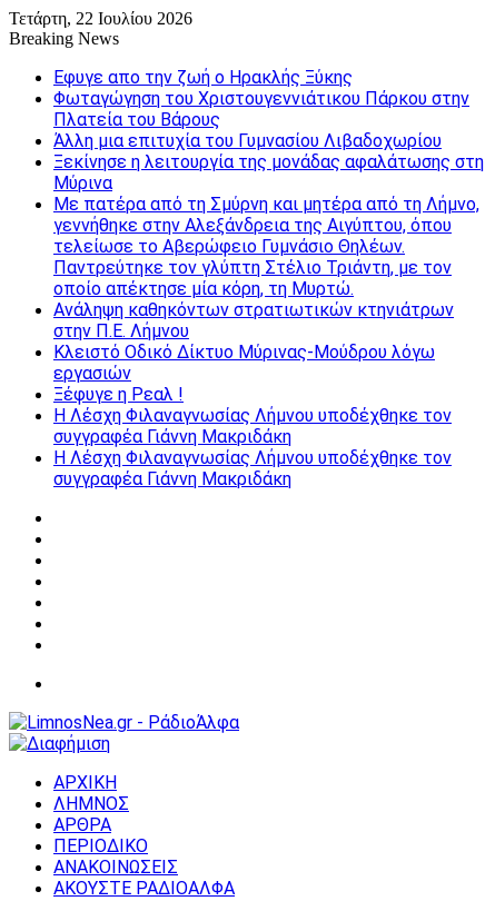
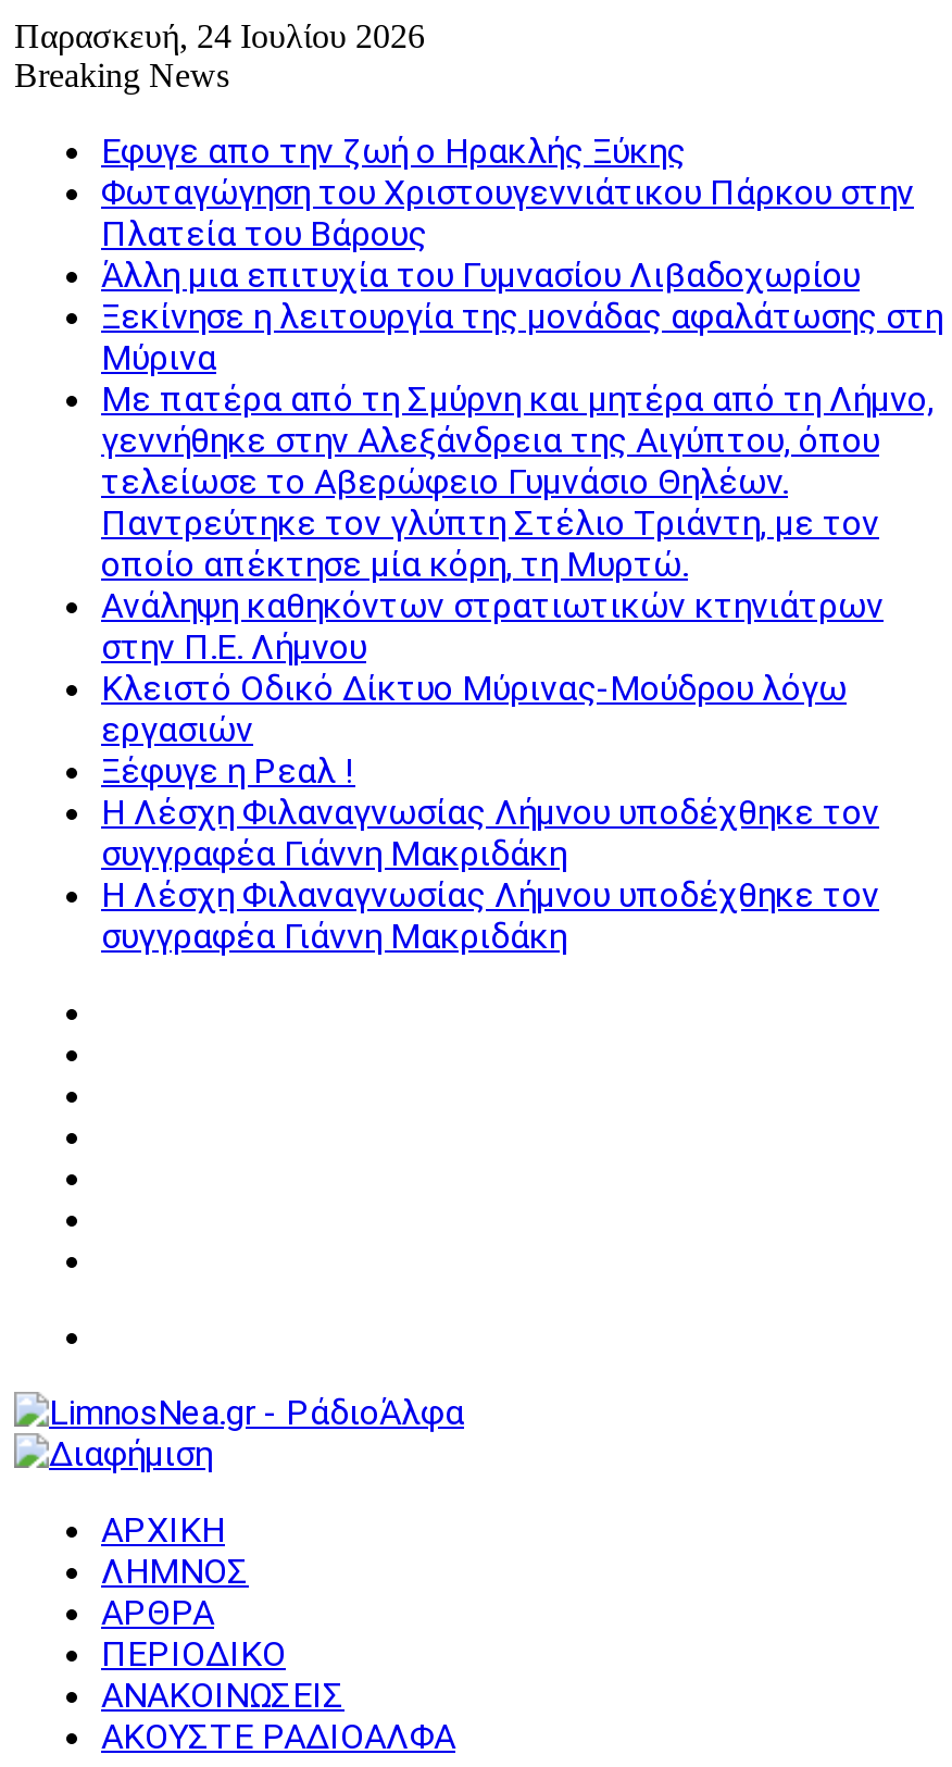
- Τετάρτη, 22 Ιουλίου 2026
+ Παρασκευή, 24 Ιουλίου 2026
